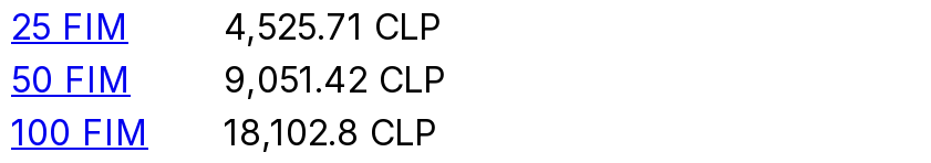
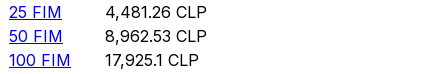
- 4,525.71 CLP
+ 4,481.26 CLP

- 9,051.42 CLP
+ 8,962.53 CLP

- 100 FIM 18,102.8 CLP
+ 100 FIM 17,925.1 CLP
